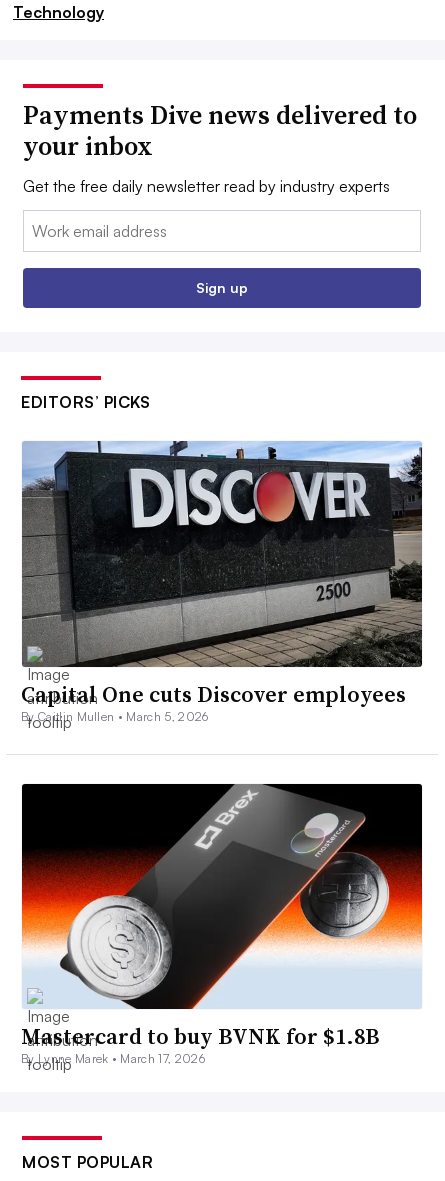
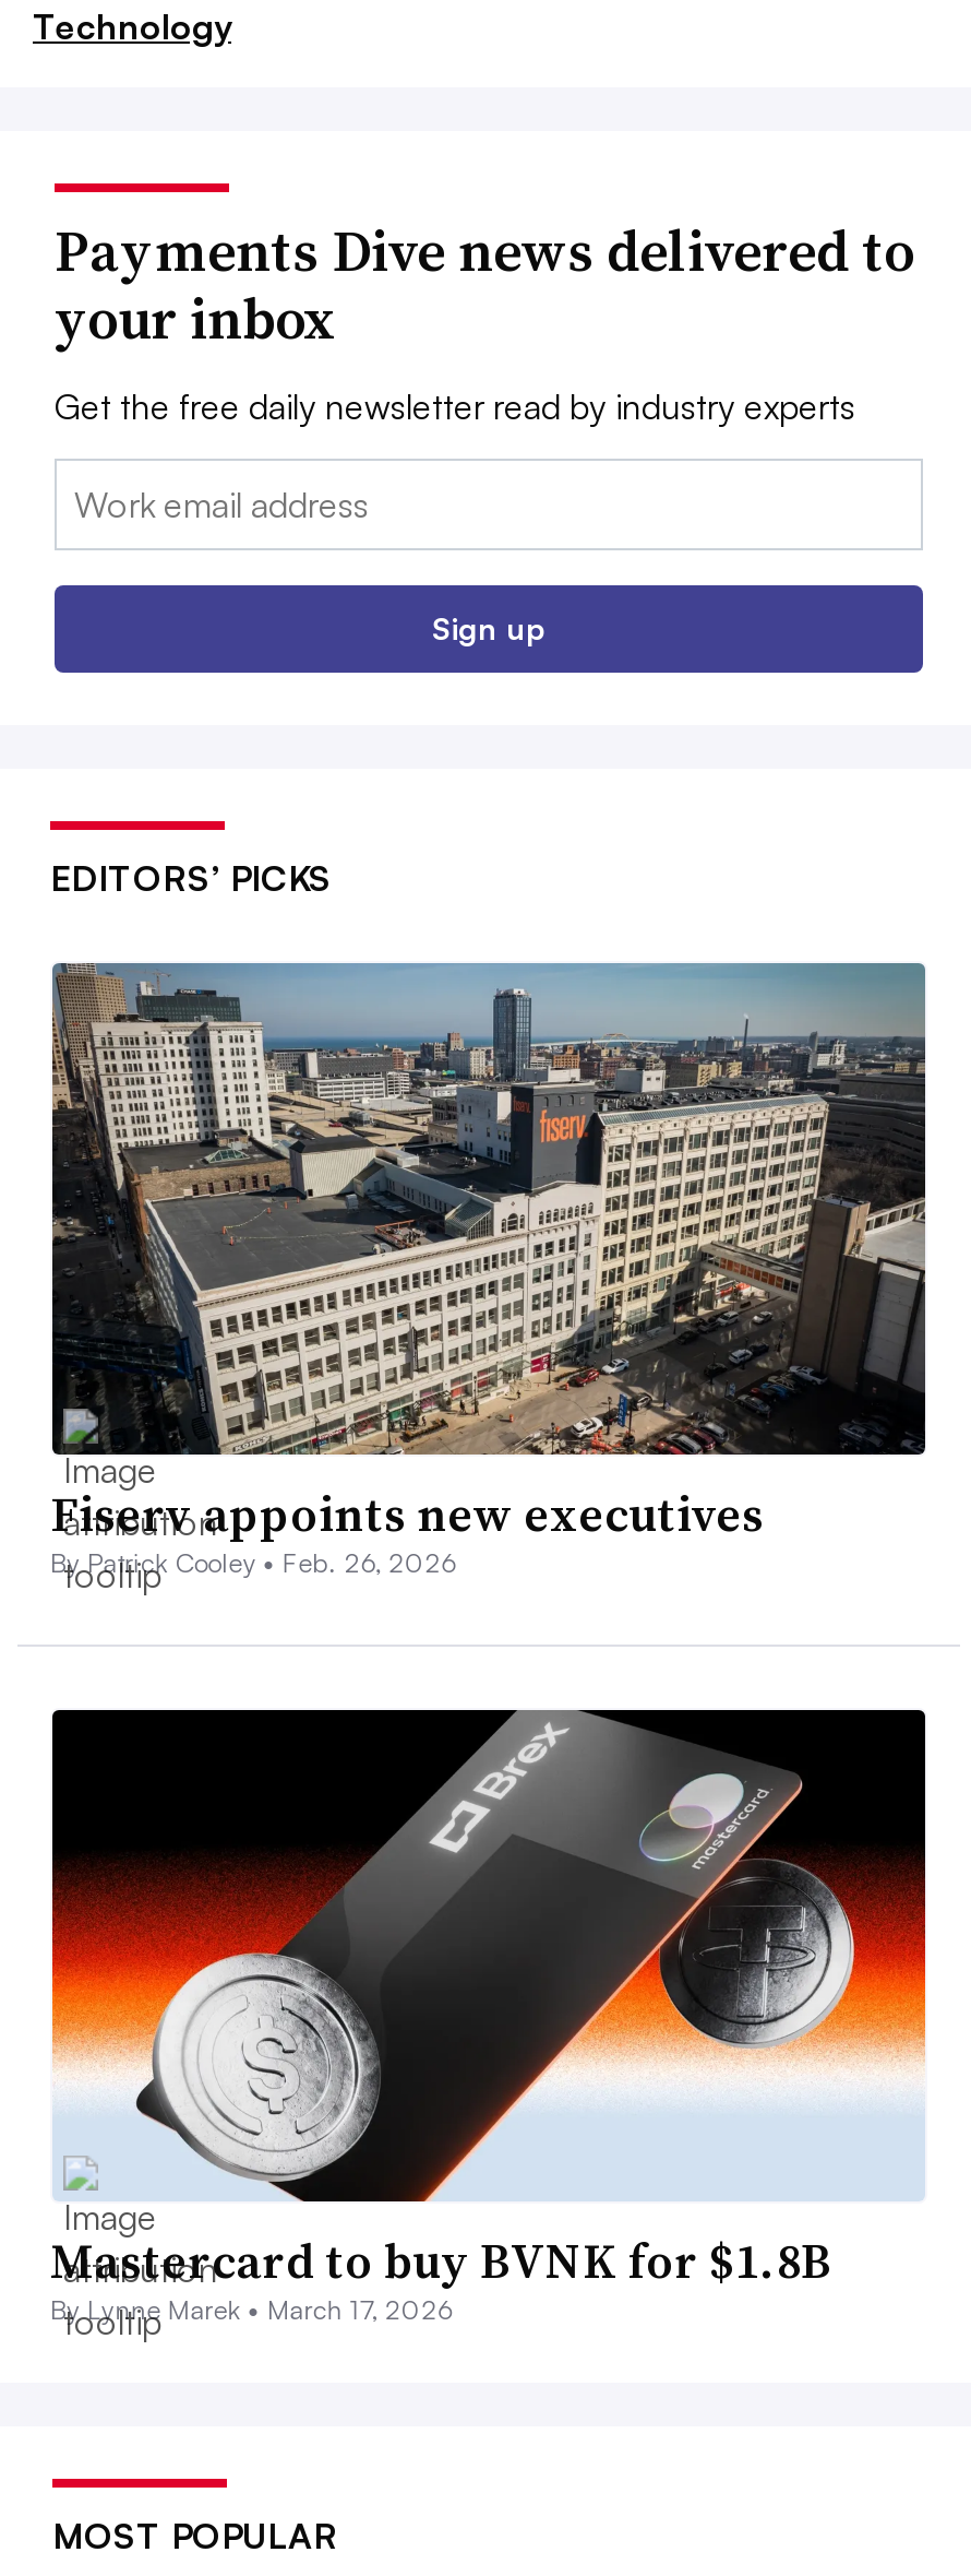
- [image]
- Capital One cuts Discover employees
- By Caitlin Mullen • March 5, 2026
+ [image]
+ Fiserv appoints new executives
+ By Patrick Cooley • Feb. 26, 2026
